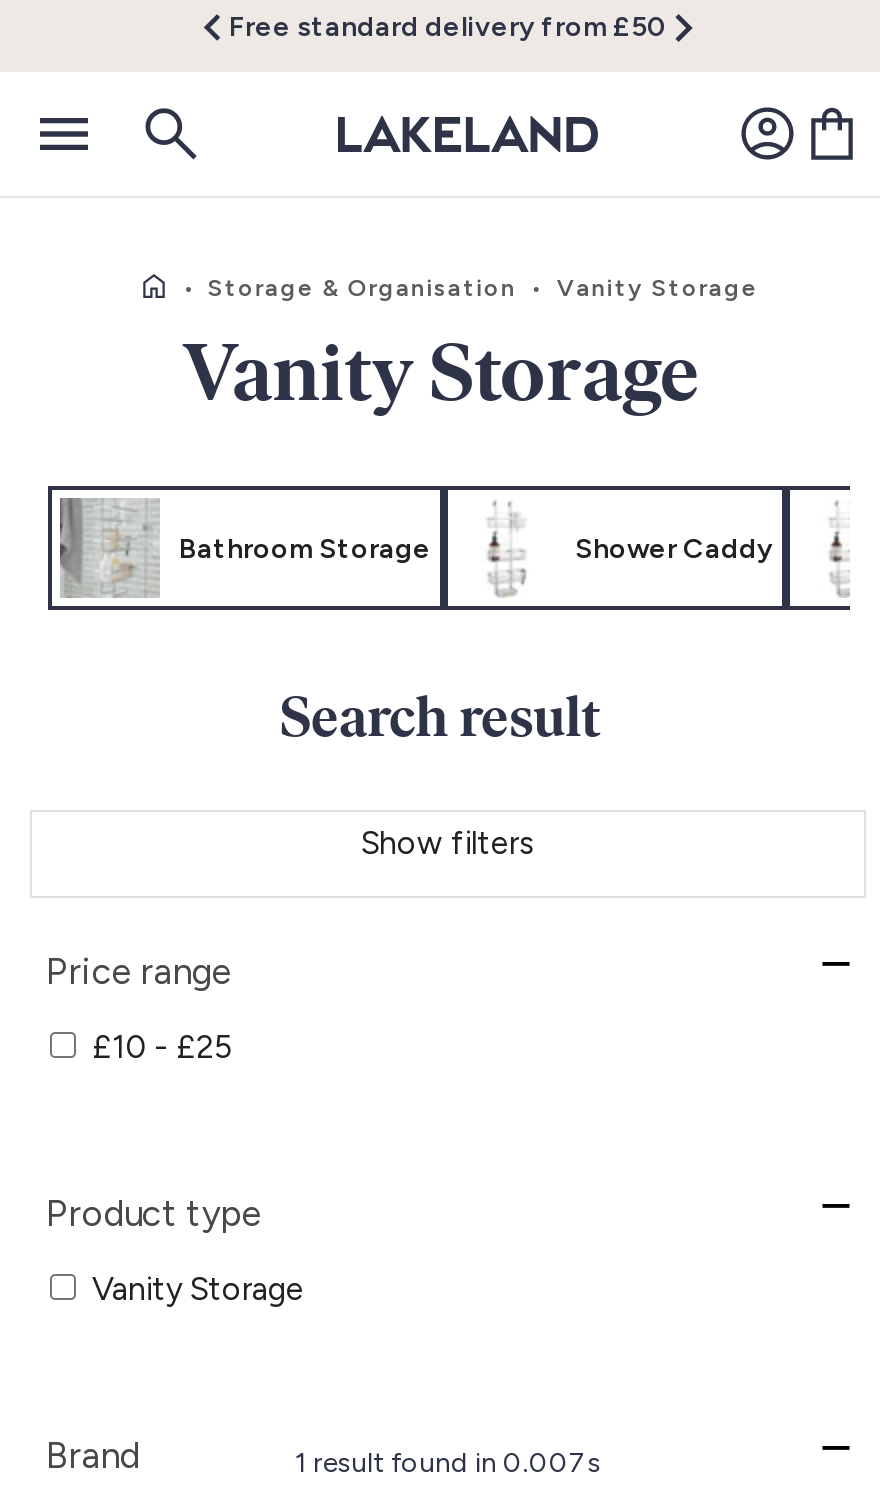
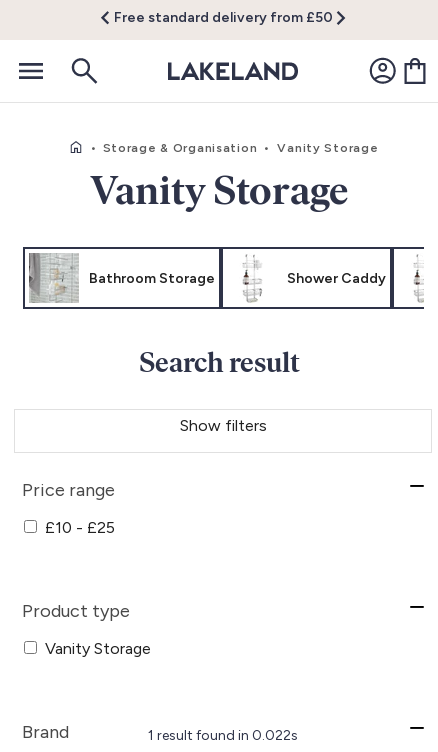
- 1 result found in 0.007s
+ 1 result found in 0.022s
